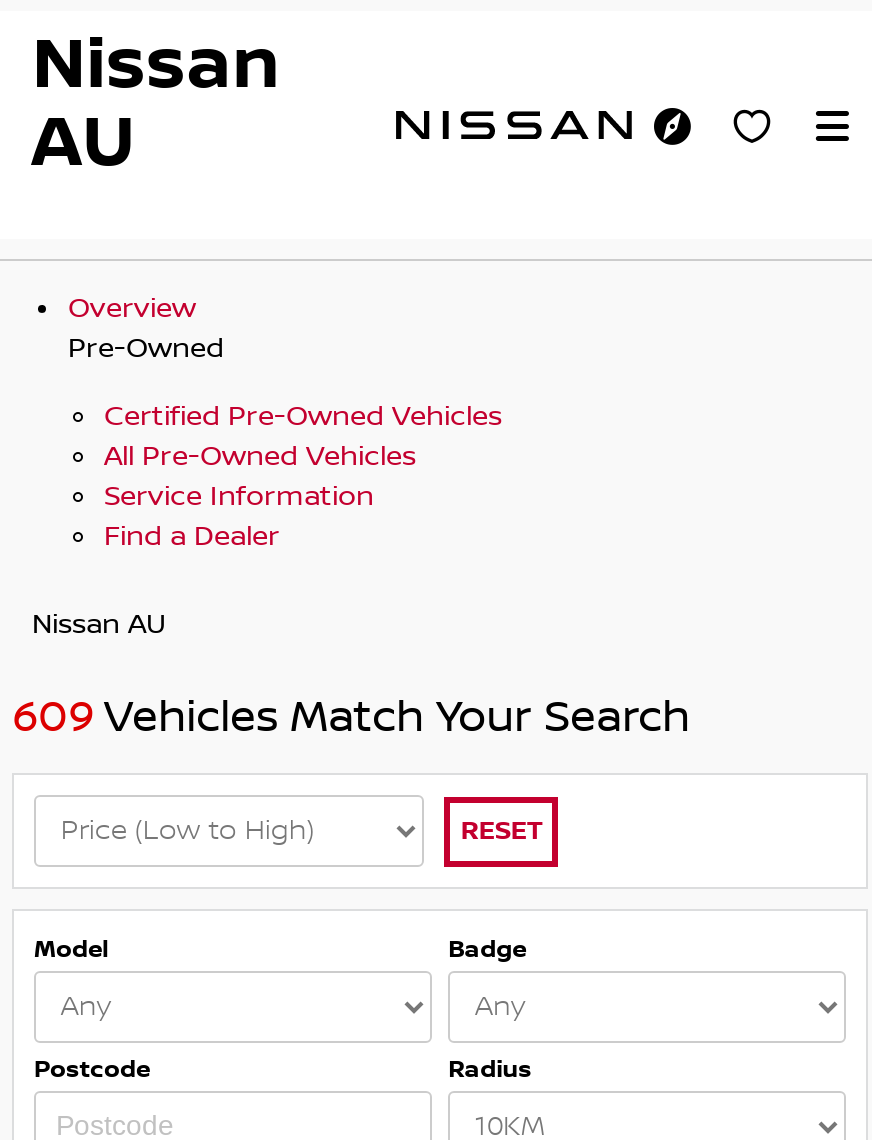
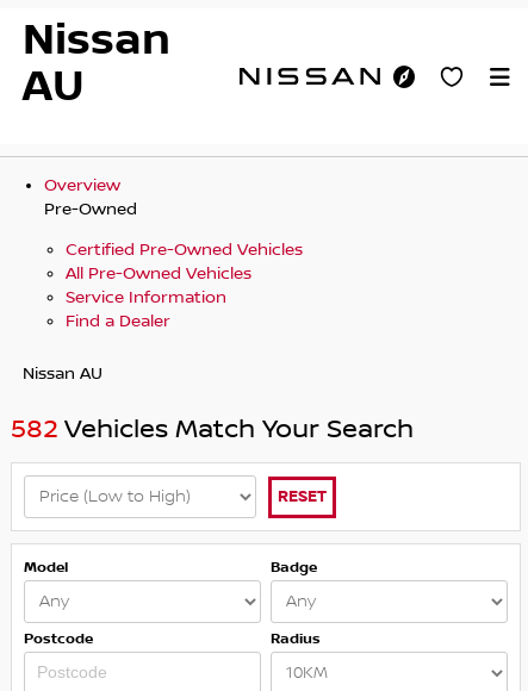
- 609 Vehicles Match Your Search
+ 582 Vehicles Match Your Search
